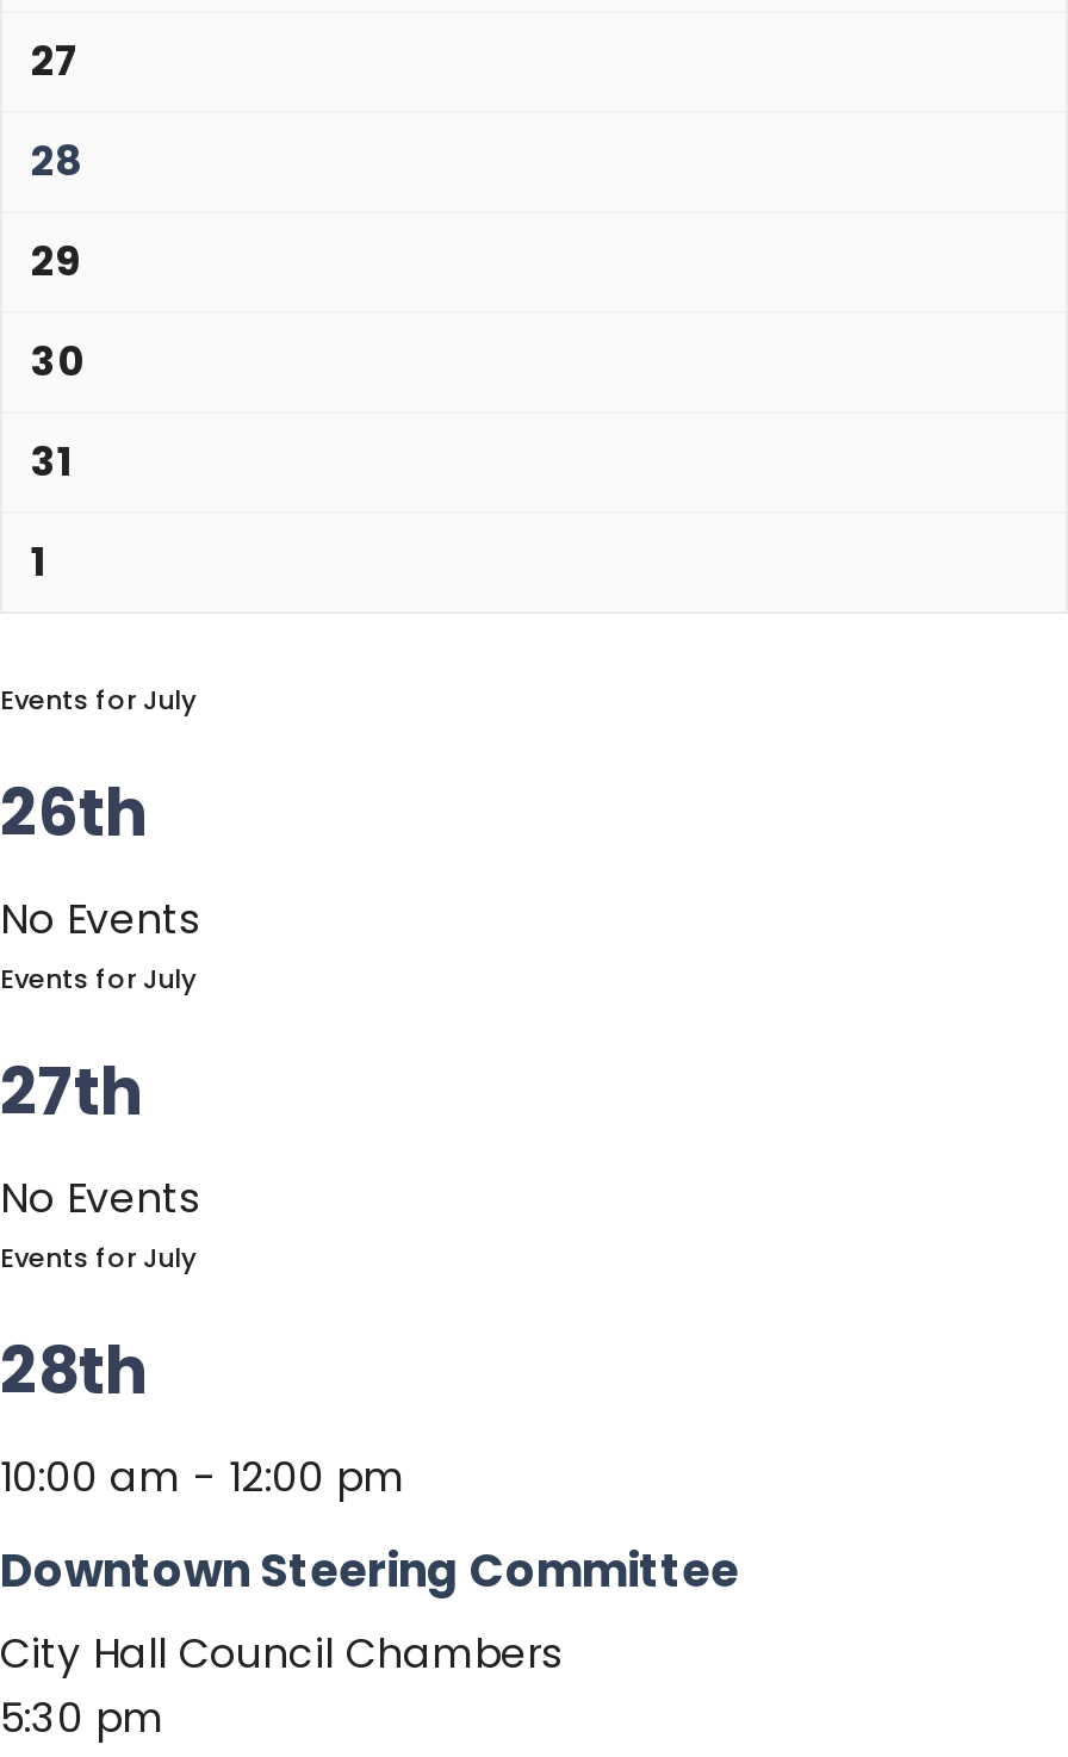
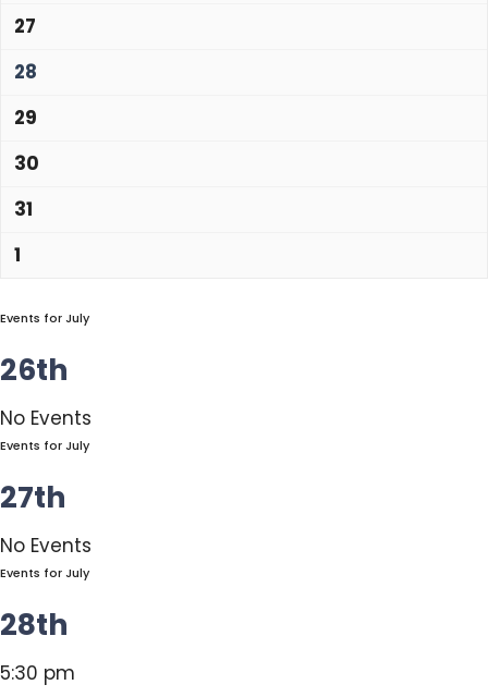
- 10:00 am - 12:00 pm
- Downtown Steering Committee
- City Hall Council Chambers
